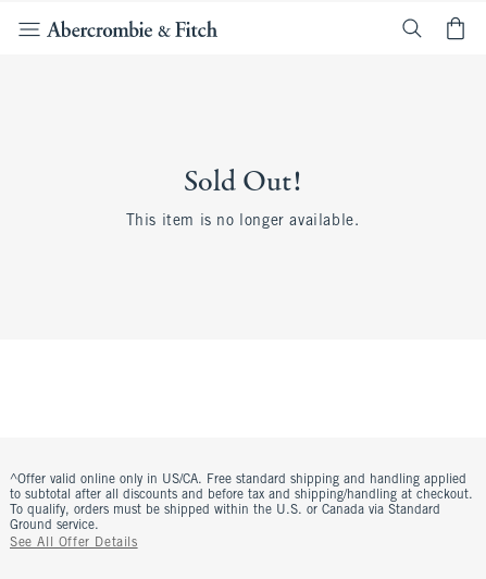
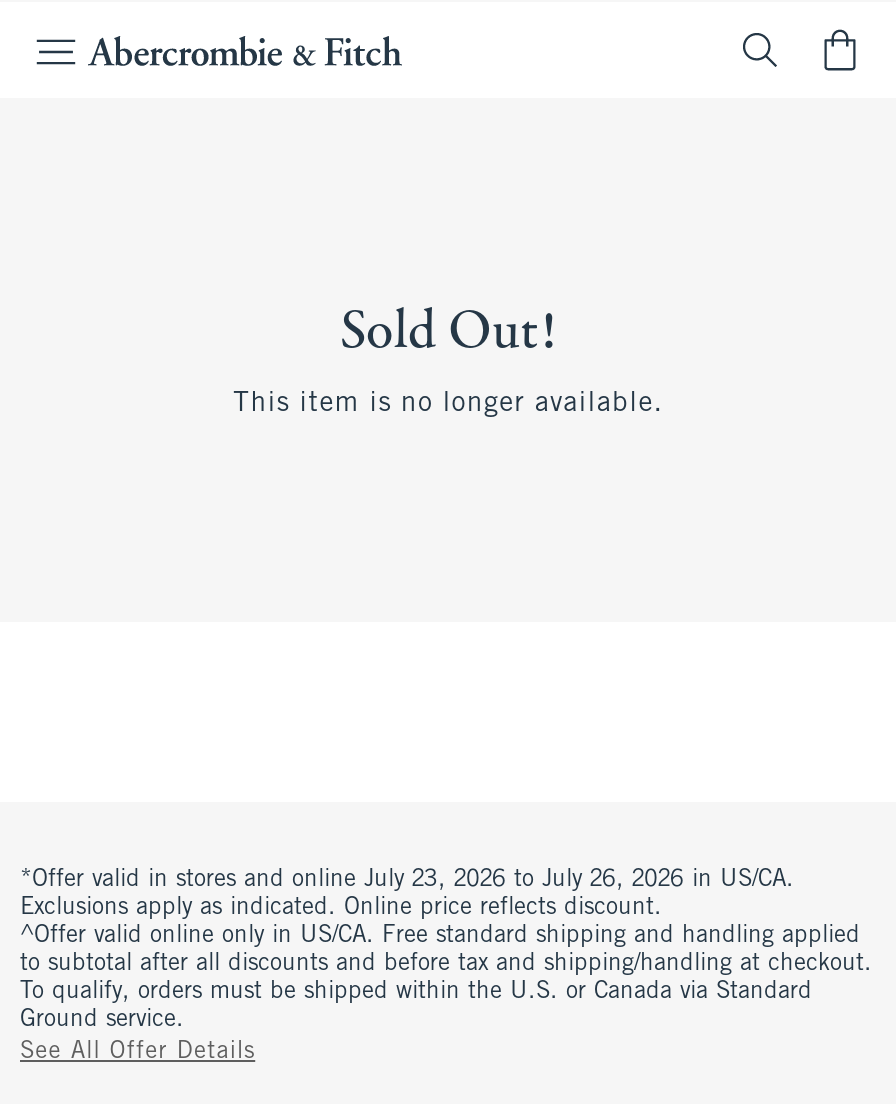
+ *Offer valid in stores and online July 23, 2026 to July 26, 2026 in US/CA.
+ Exclusions apply as indicated. Online price reflects discount.
